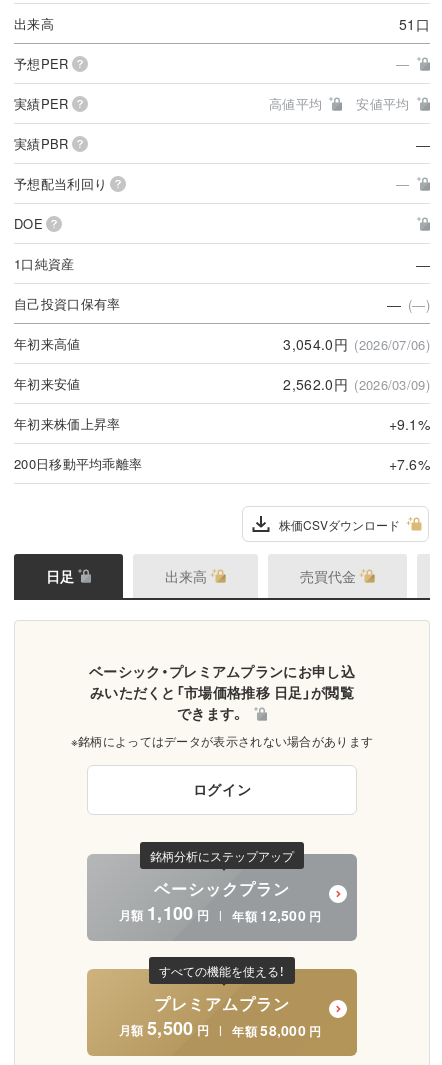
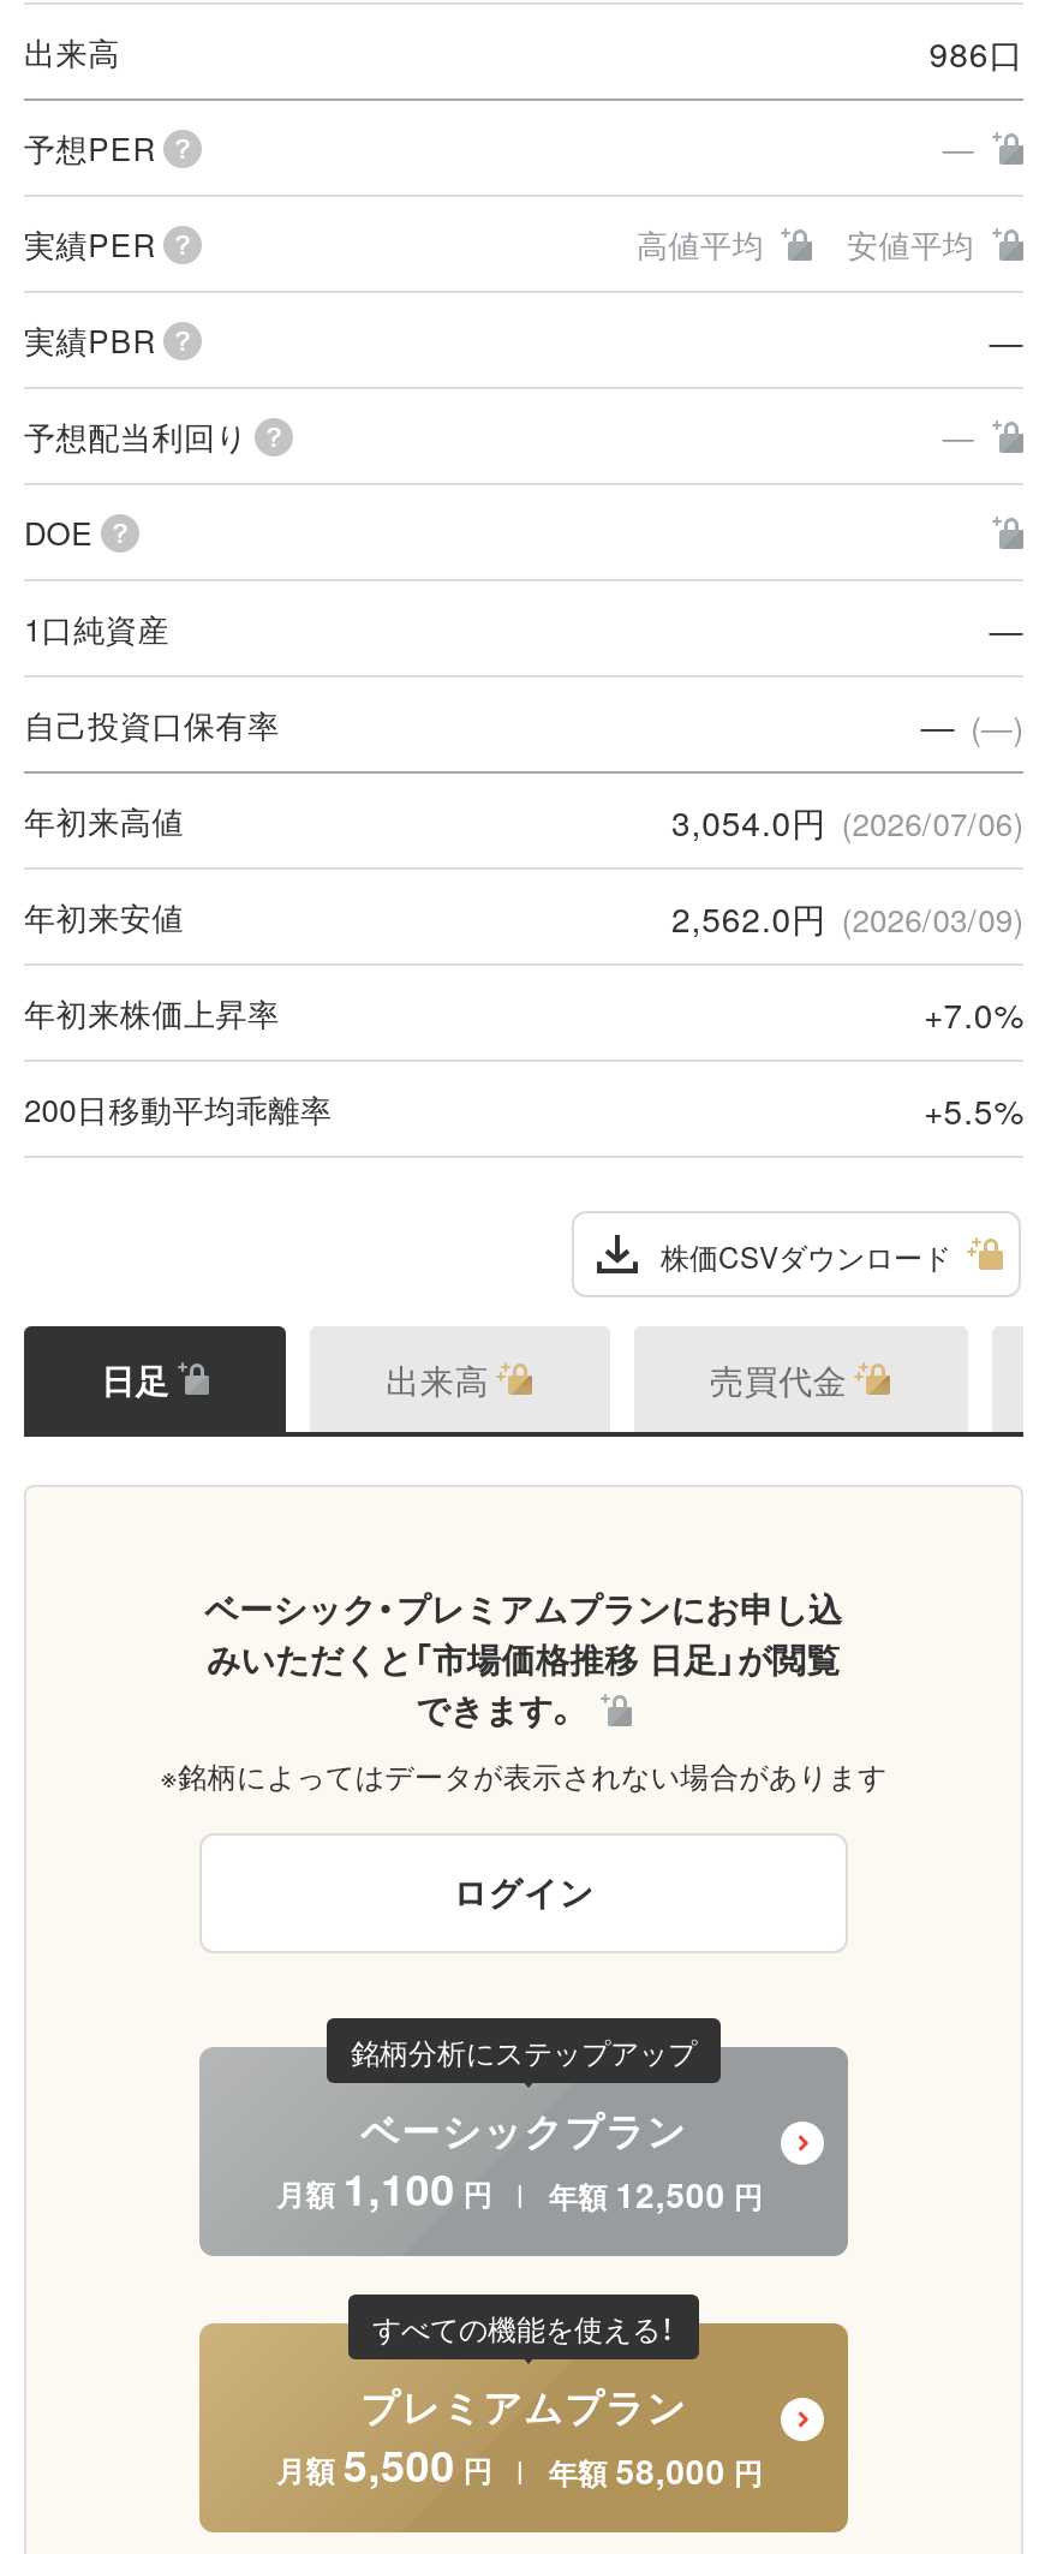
- 51口
+ 986口

- +9.1%
+ +7.0%

- +7.6%
+ +5.5%
